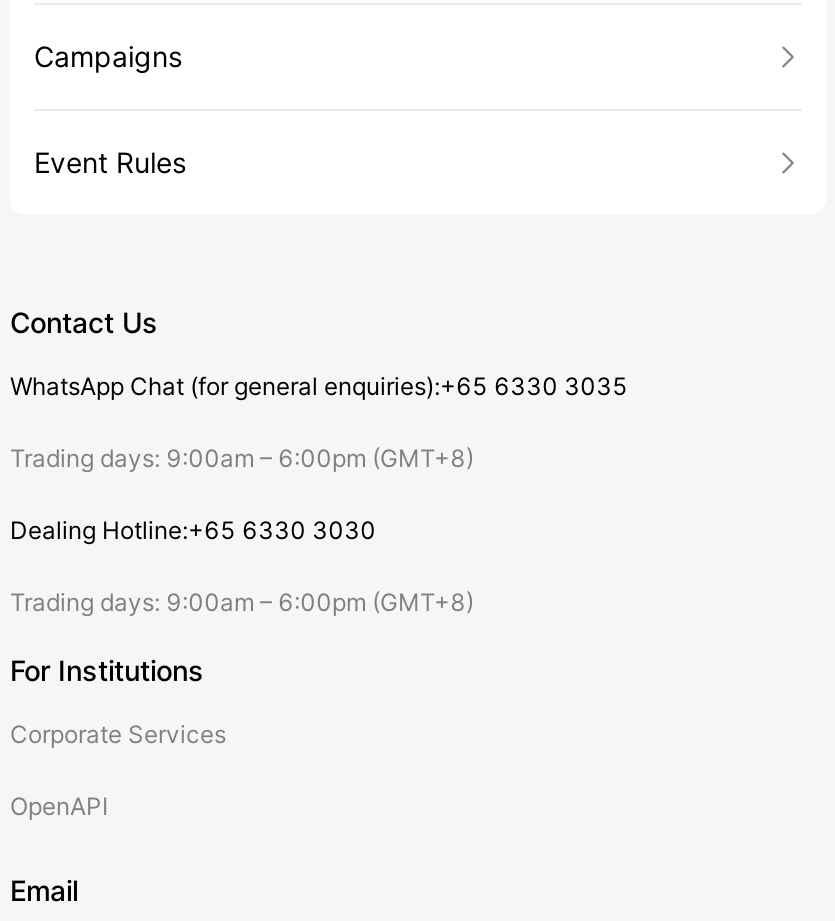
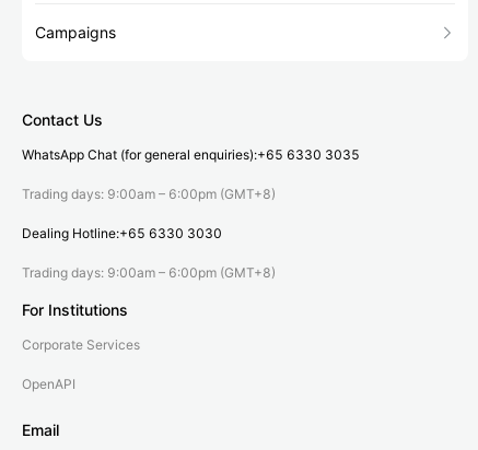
- Event Rules
